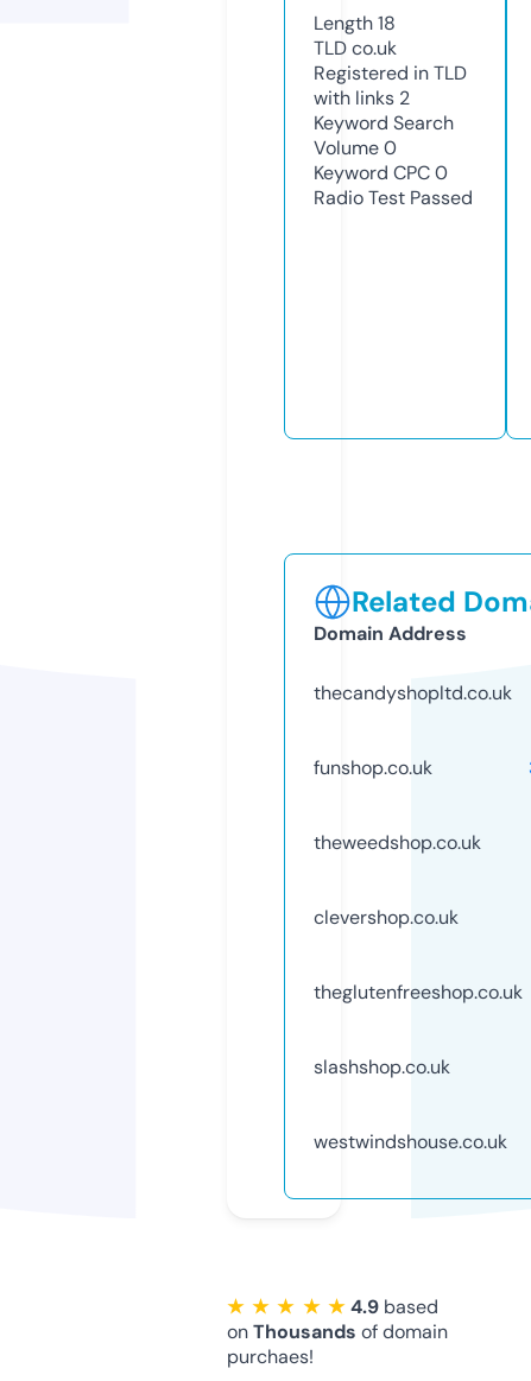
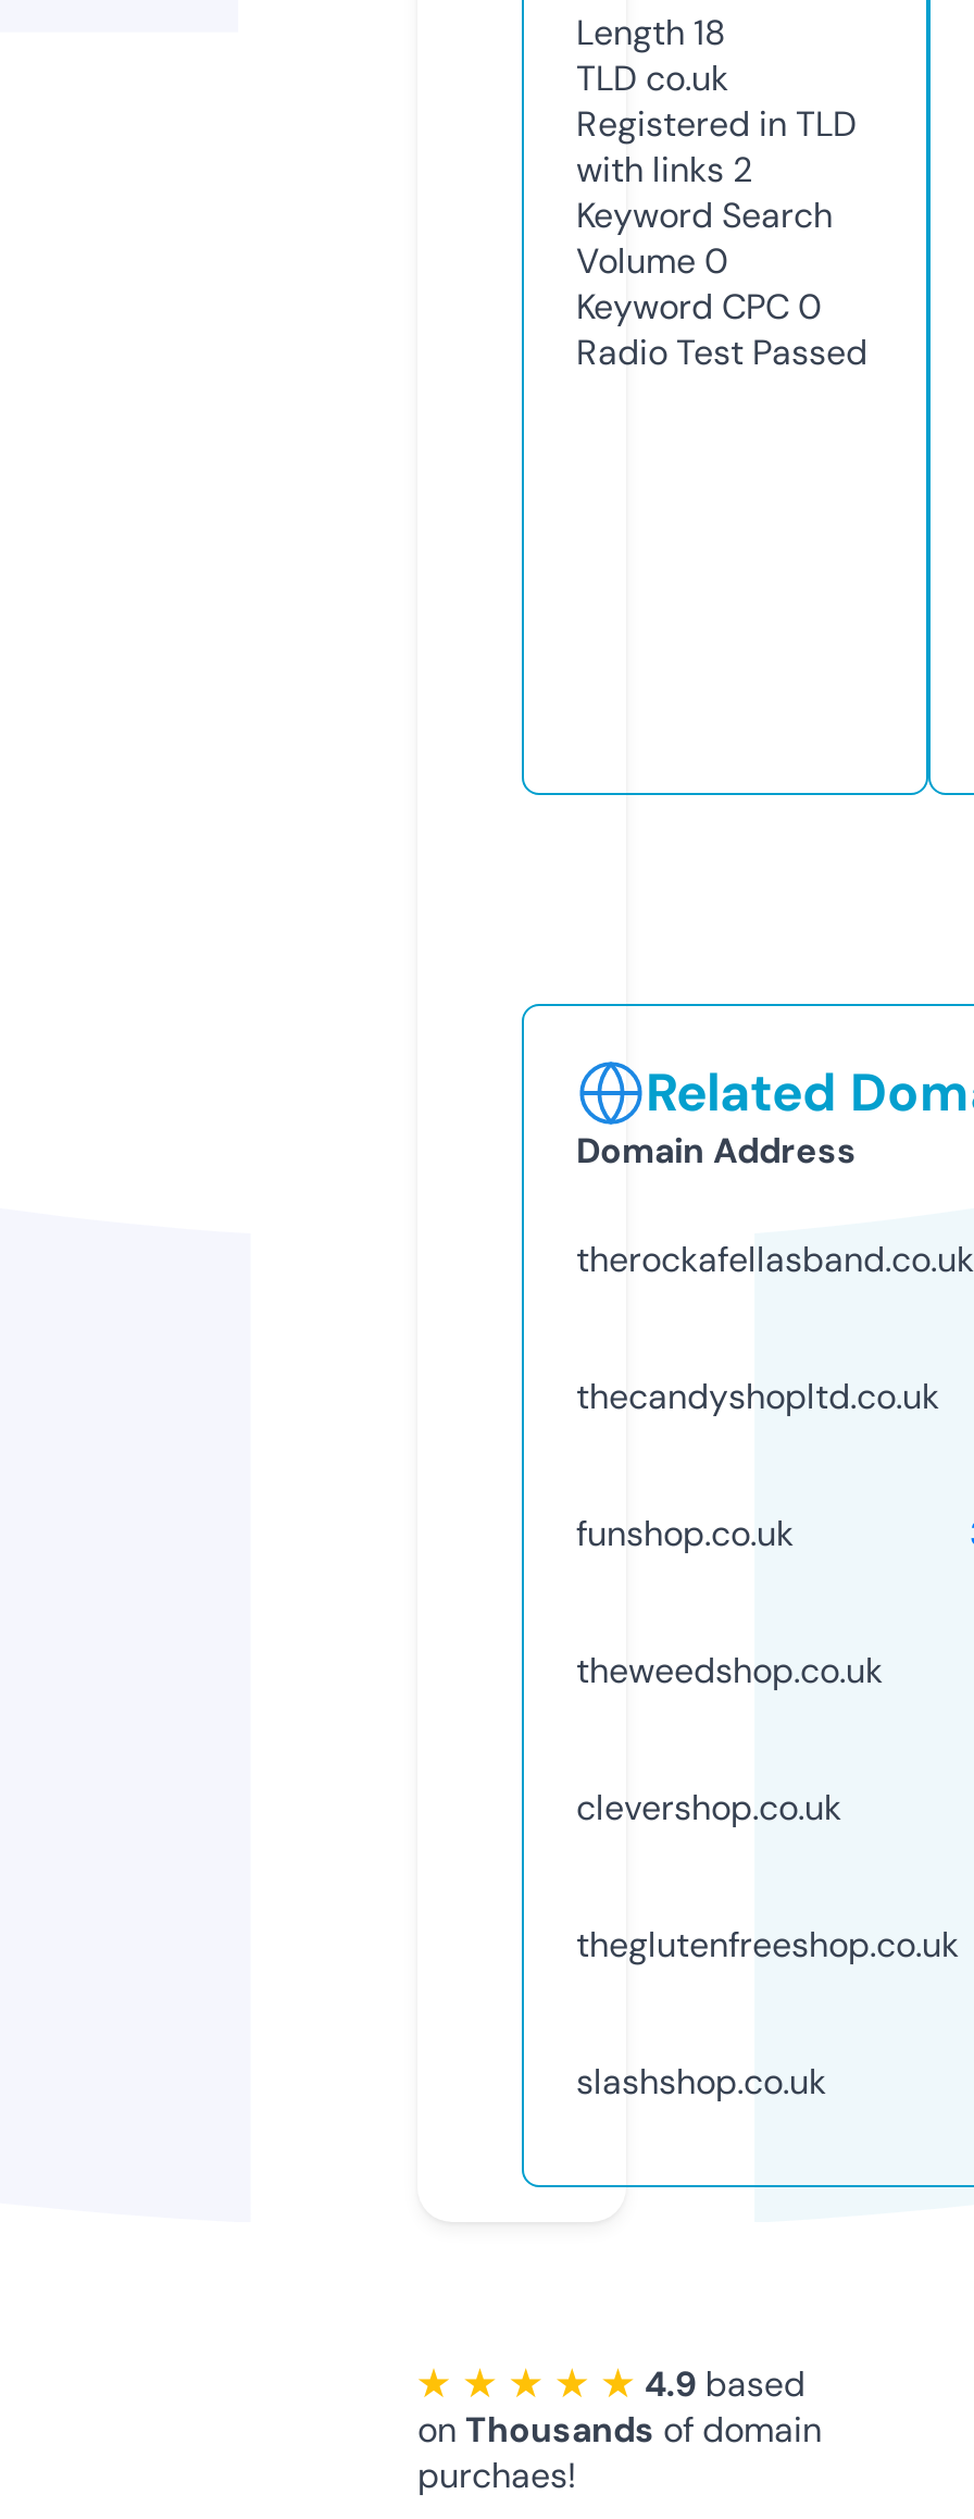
+ therockafellasband.co.uk

moved down: thecandyshopltd.co.uk | funshop.co.uk | theweedshop.co.uk | clevershop.co.uk | theglutenfreeshop.co.uk | slashshop.co.uk

- westwindshouse.co.uk
